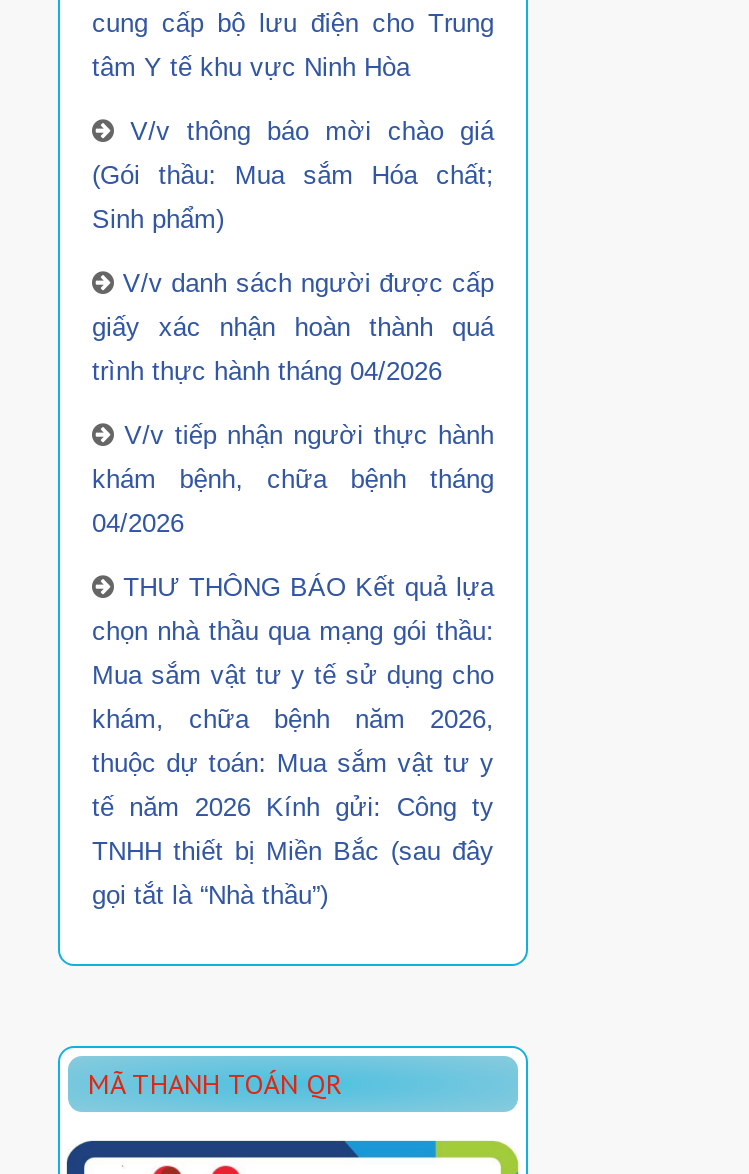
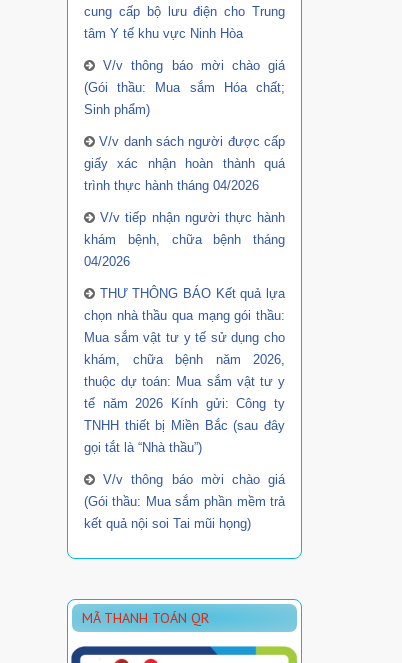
+ V/v thông báo mời chào giá
+ (Gói thầu: Mua sắm phần mềm trả
+ kết quả nội soi Tai mũi họng)
